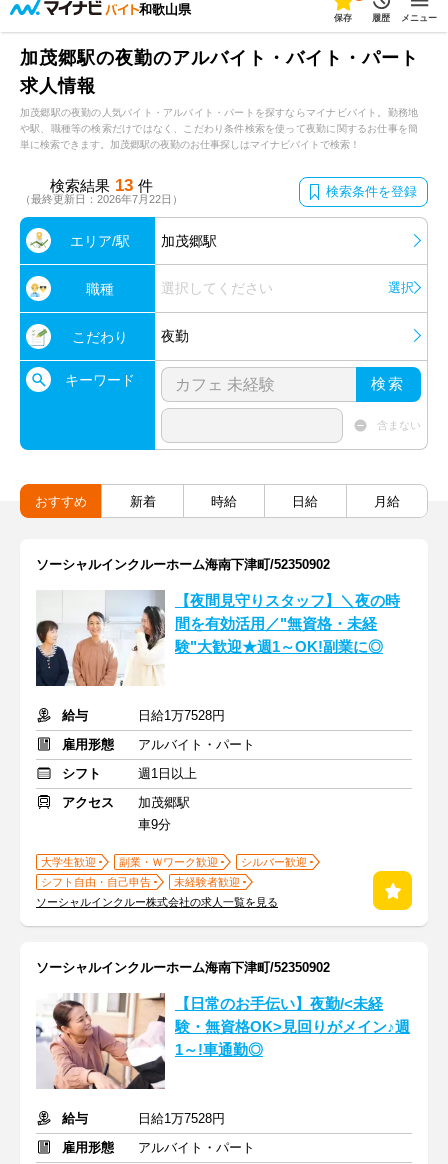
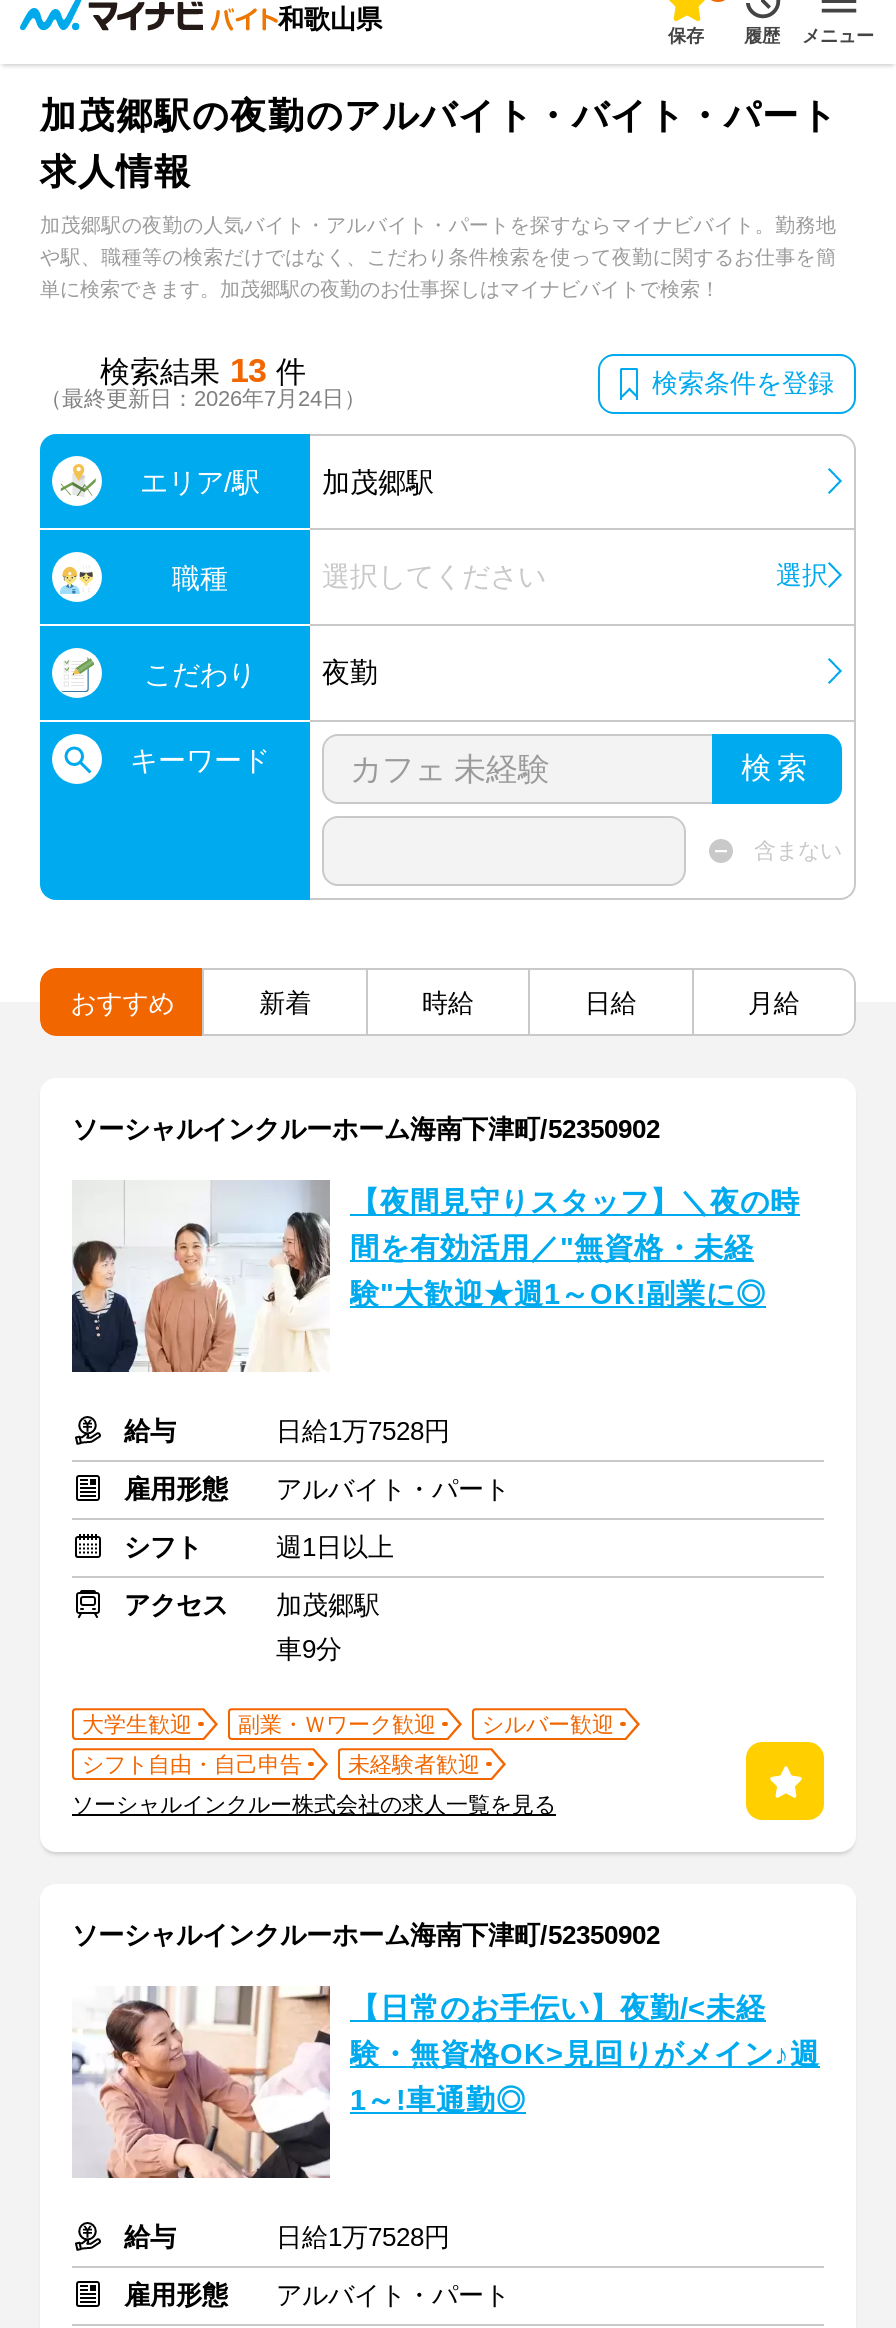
- （最終更新日：2026年7月22日）
+ （最終更新日：2026年7月24日）
